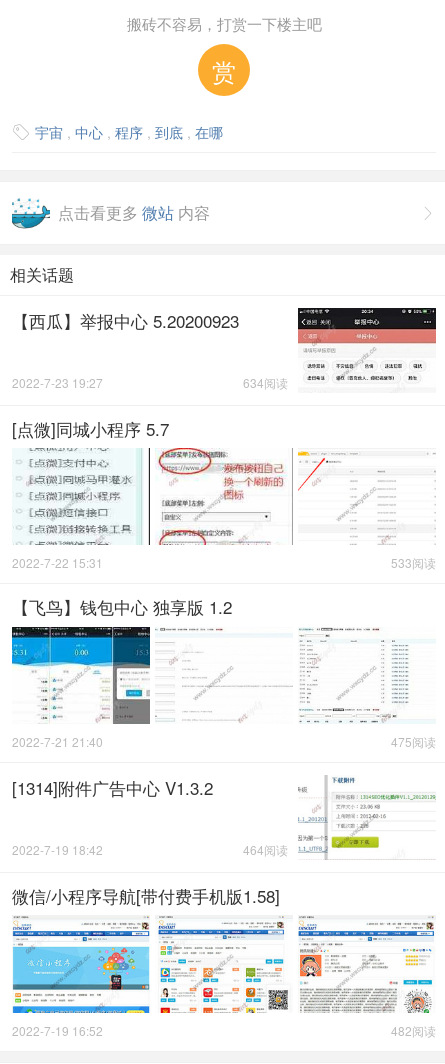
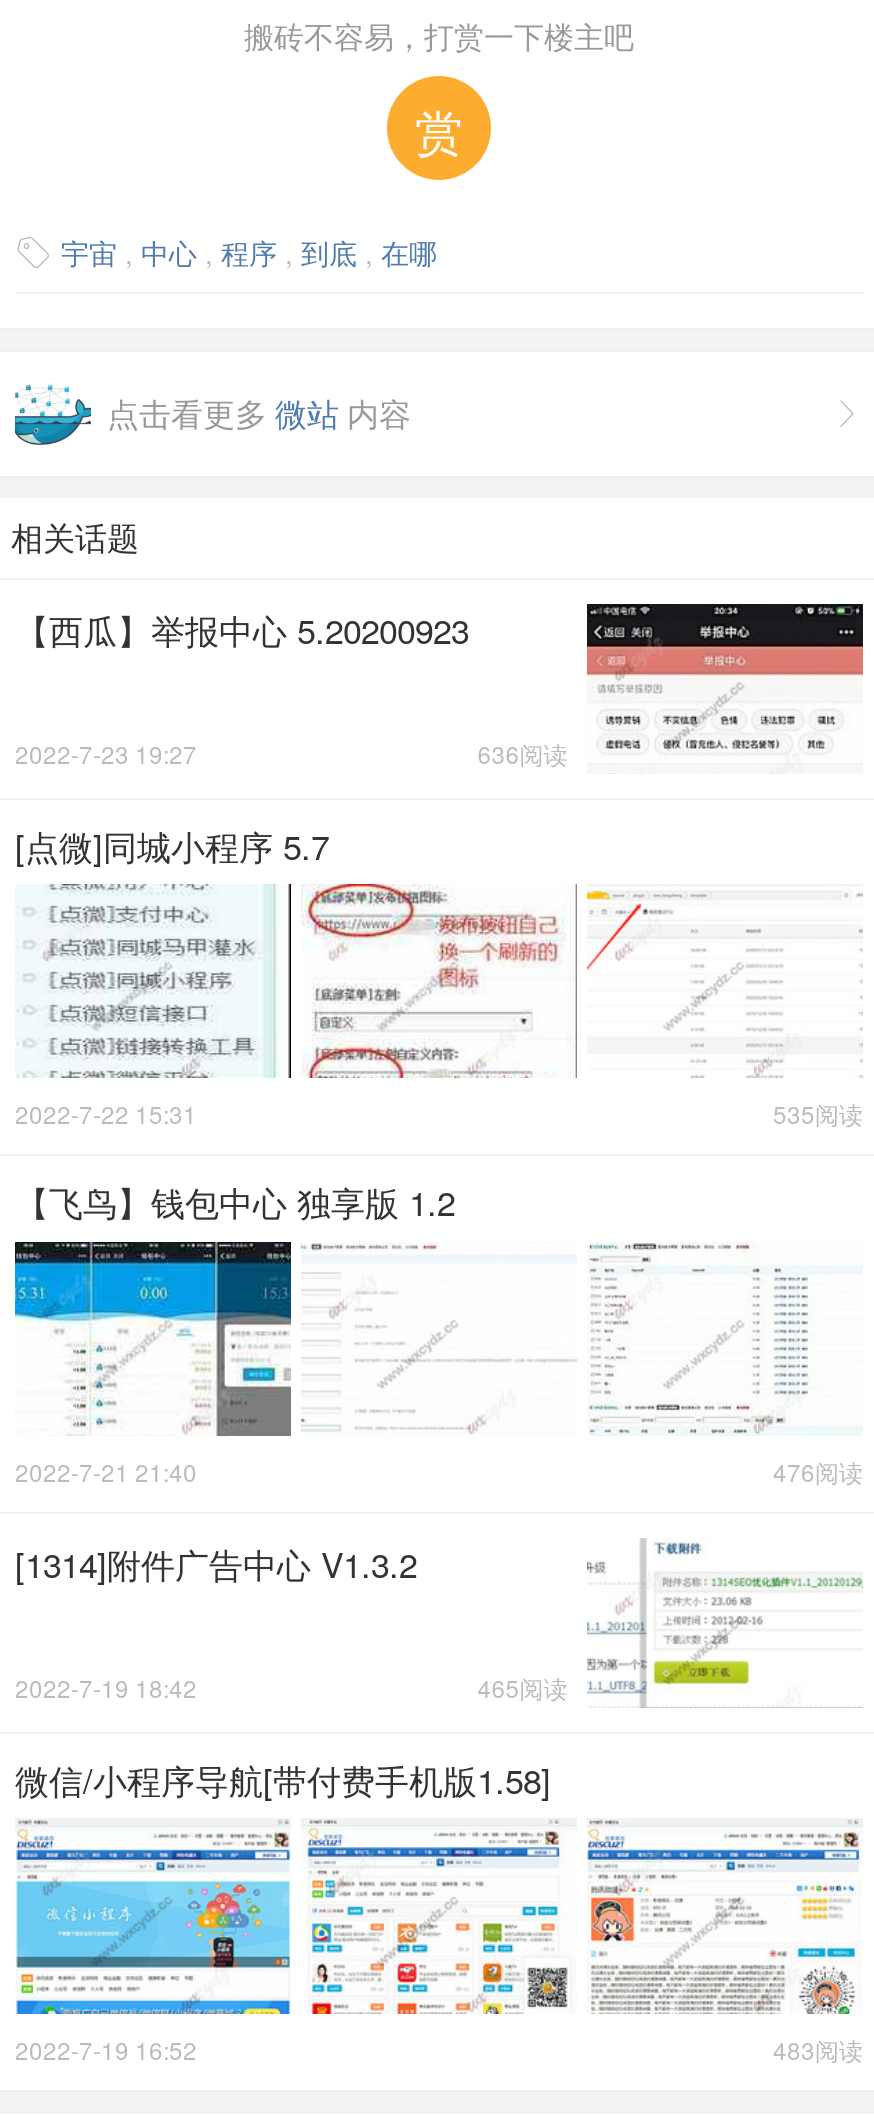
- 634阅读
+ 636阅读

- 533阅读
+ 535阅读

- 475阅读
+ 476阅读

- 464阅读
+ 465阅读

- 482阅读
+ 483阅读
